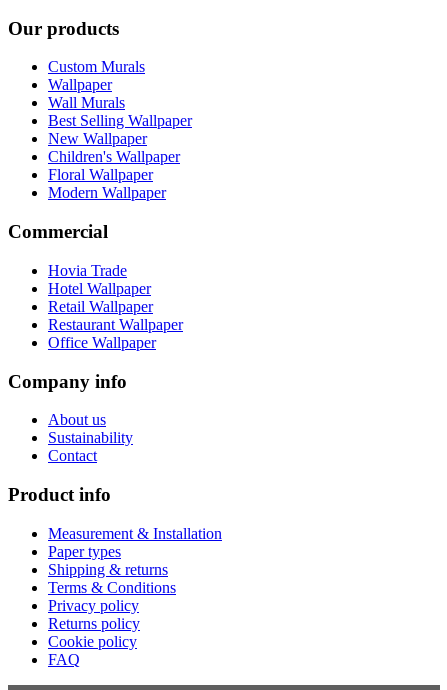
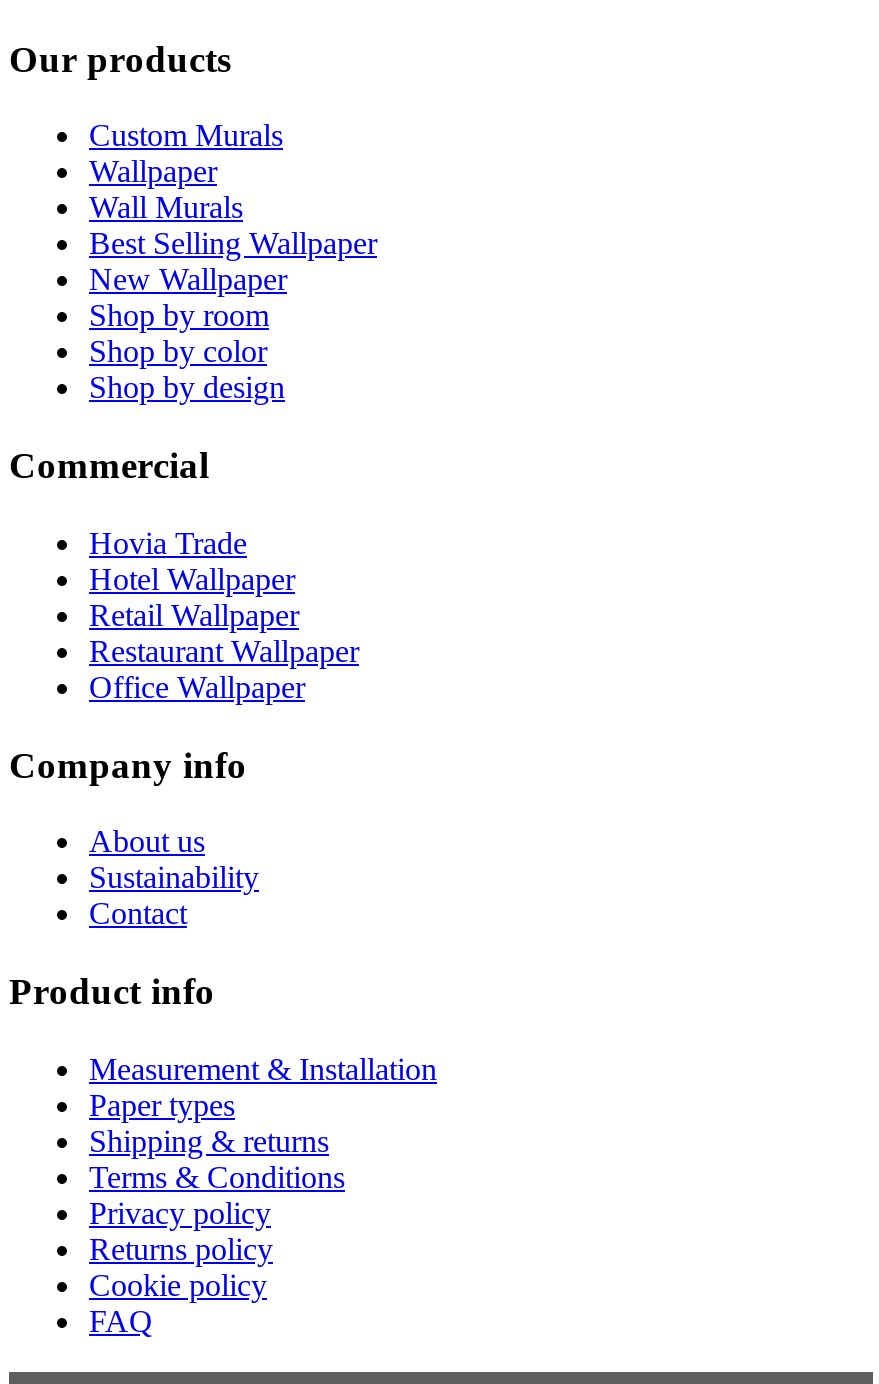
- Children's Wallpaper
- Floral Wallpaper
- Modern Wallpaper
+ Shop by room
+ Shop by color
+ Shop by design
